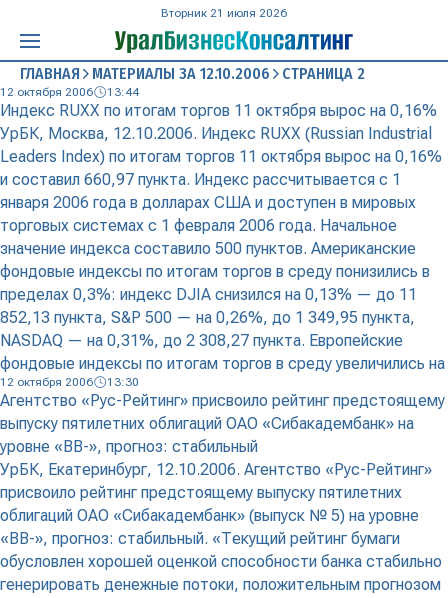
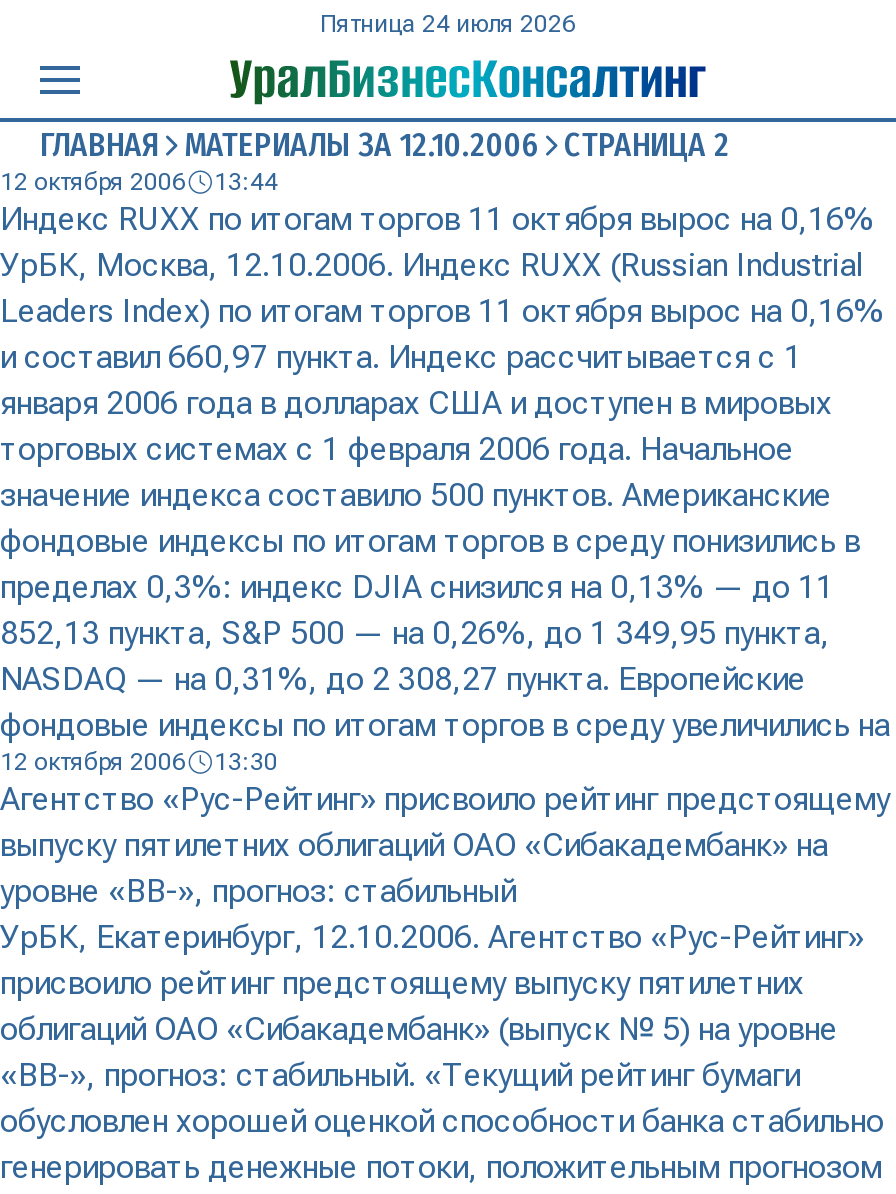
- Вторник 21 июля 2026
+ Пятница 24 июля 2026
